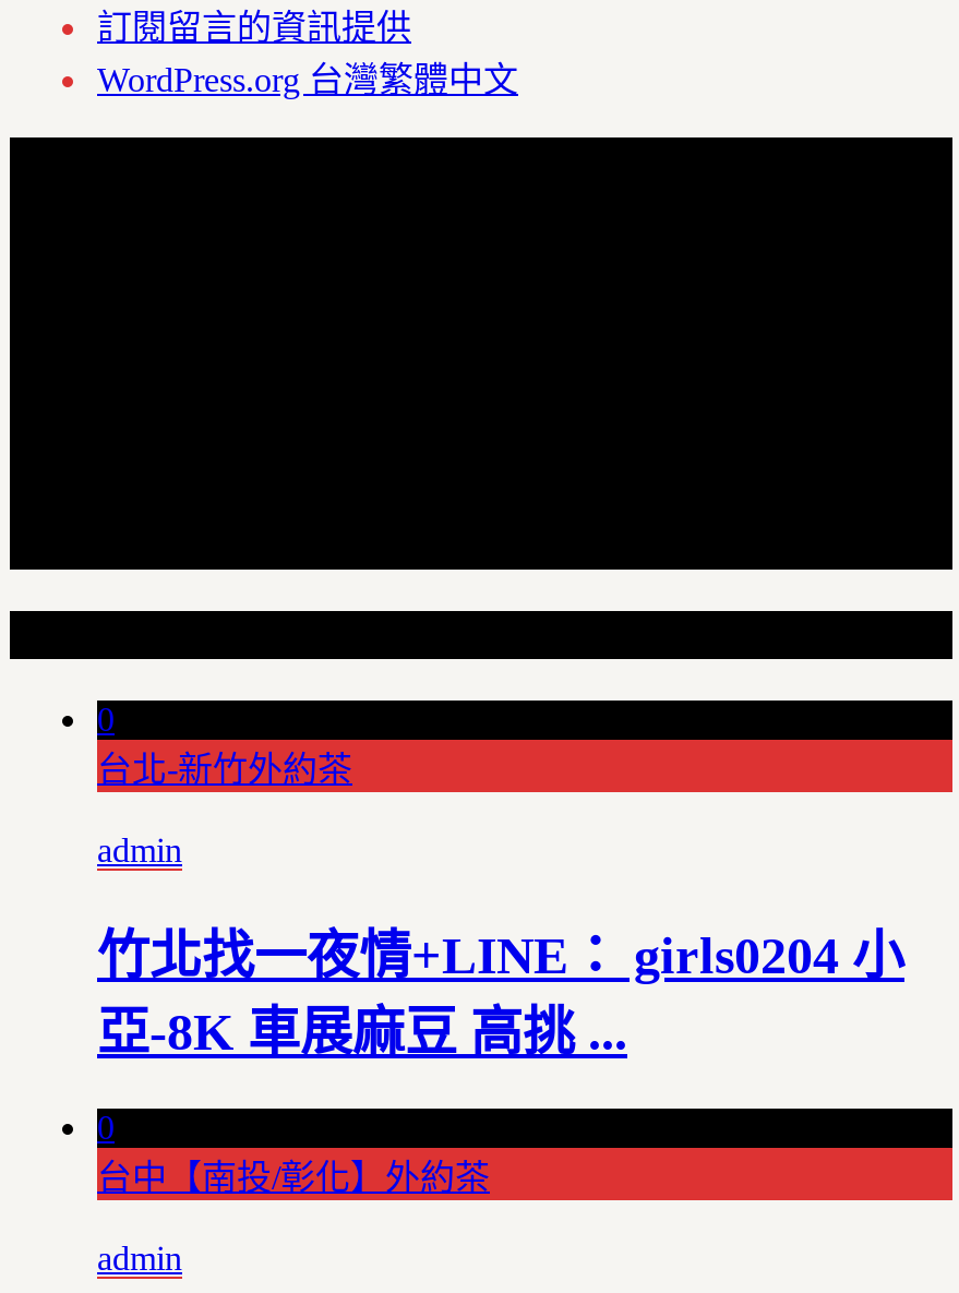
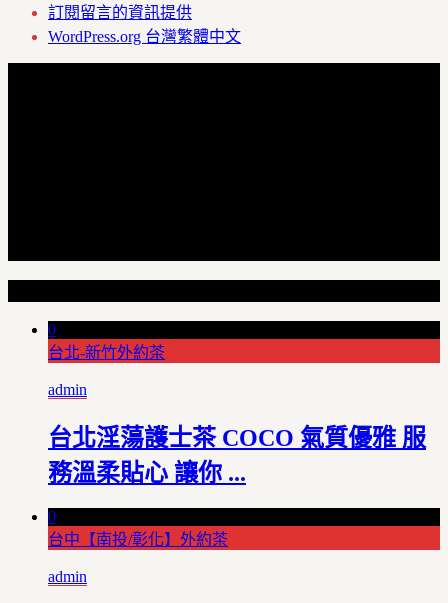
- 竹北找一夜情+LINE： girls0204 小
- 亞-8K 車展麻豆 高挑 ...
+ 台北淫蕩護士茶 COCO 氣質優雅 服
+ 務溫柔貼心 讓你 ...
